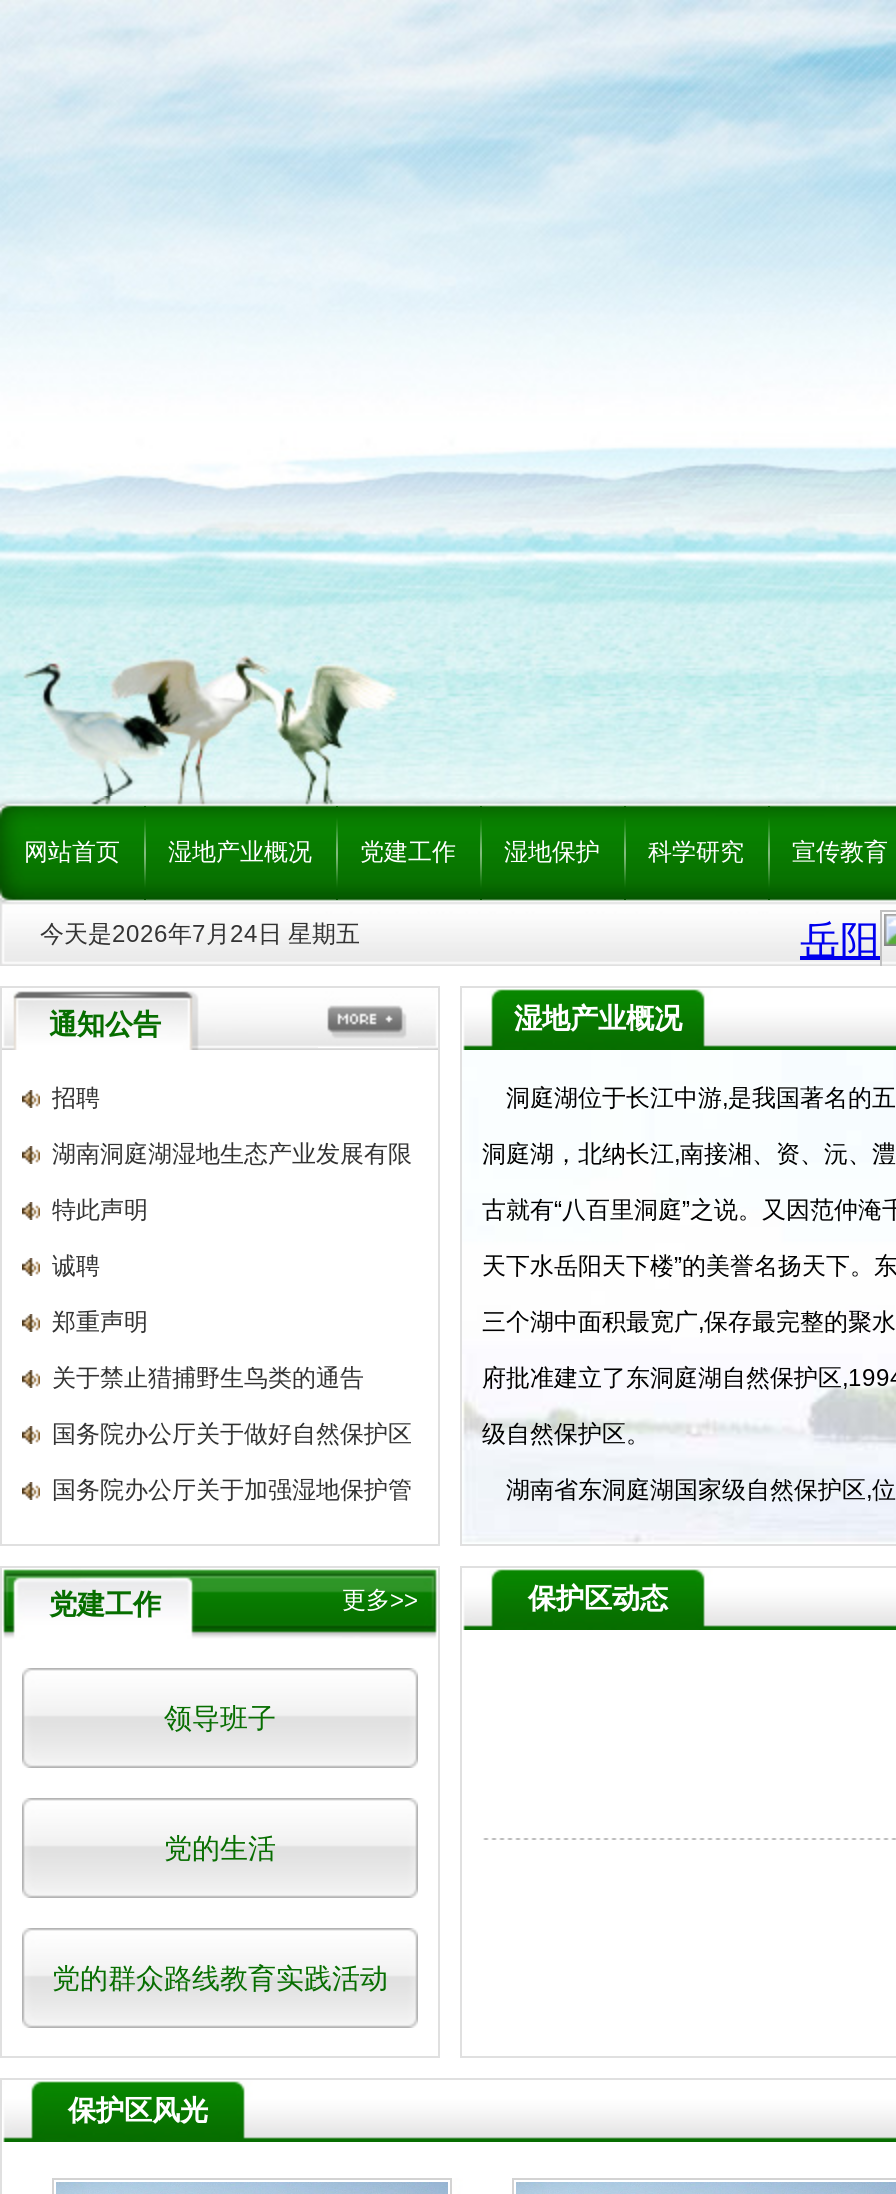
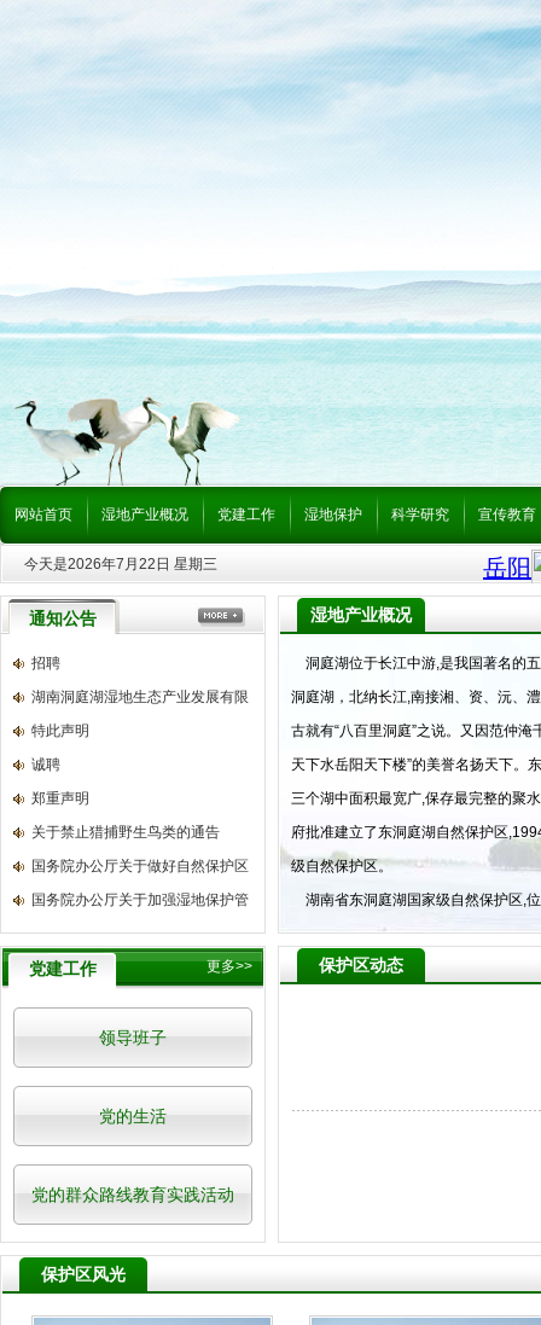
- 今天是2026年7月24日 星期五
+ 今天是2026年7月22日 星期三
